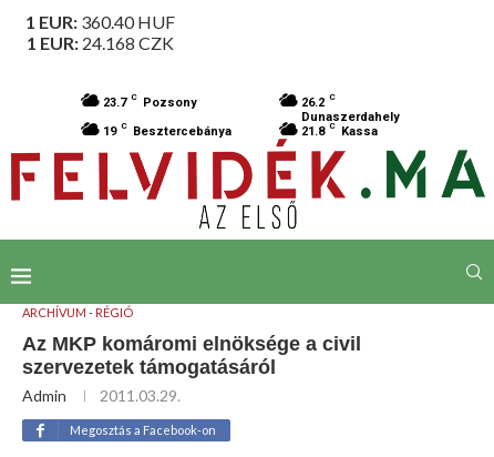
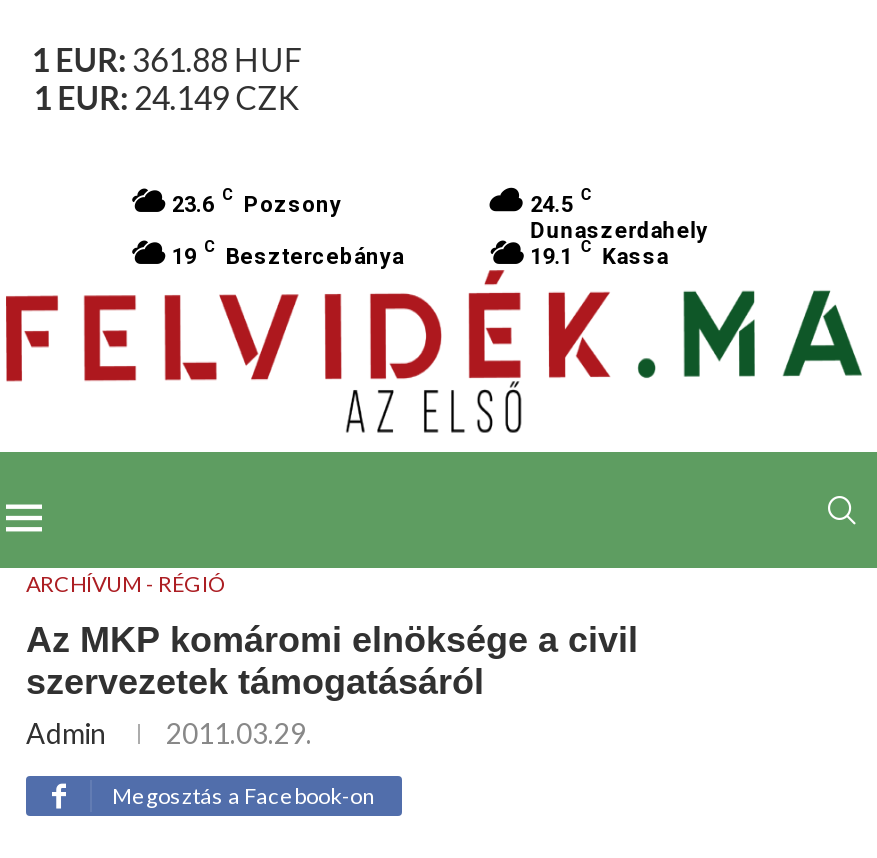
- 1 EUR: 360.40 HUF
+ 1 EUR: 361.88 HUF

- 1 EUR: 24.168 CZK
+ 1 EUR: 24.149 CZK

- 23.7 C Pozsony
+ 23.6 C Pozsony

- 26.2 C
+ 24.5 C

- 21.8 C Kassa
+ 19.1 C Kassa
